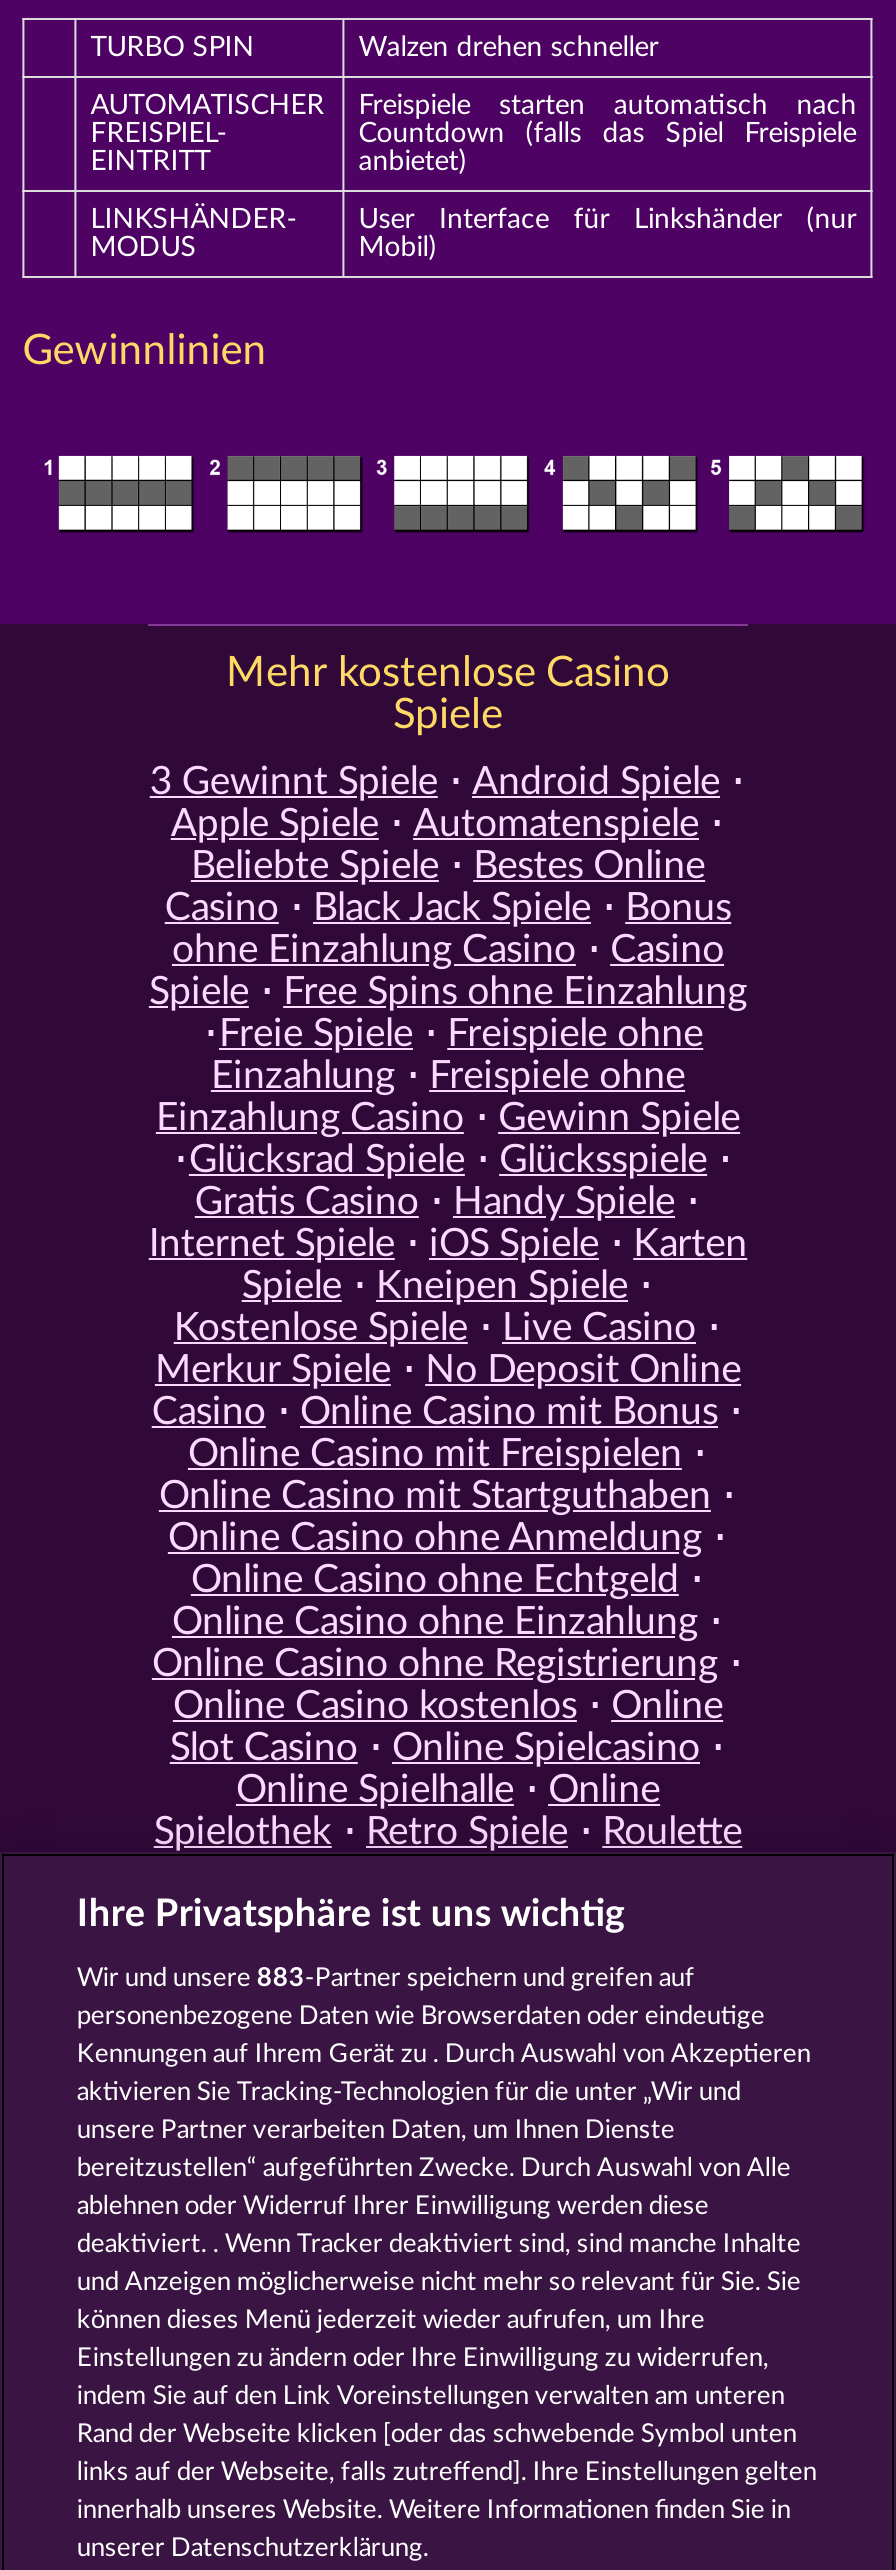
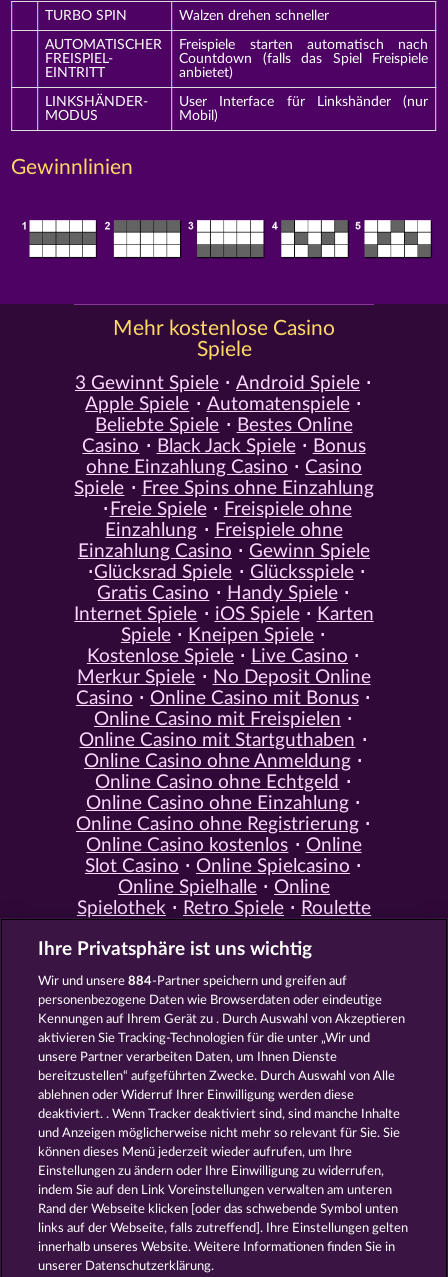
- Wir und unsere 883-Partner speichern und greifen auf
+ Wir und unsere 884-Partner speichern und greifen auf
